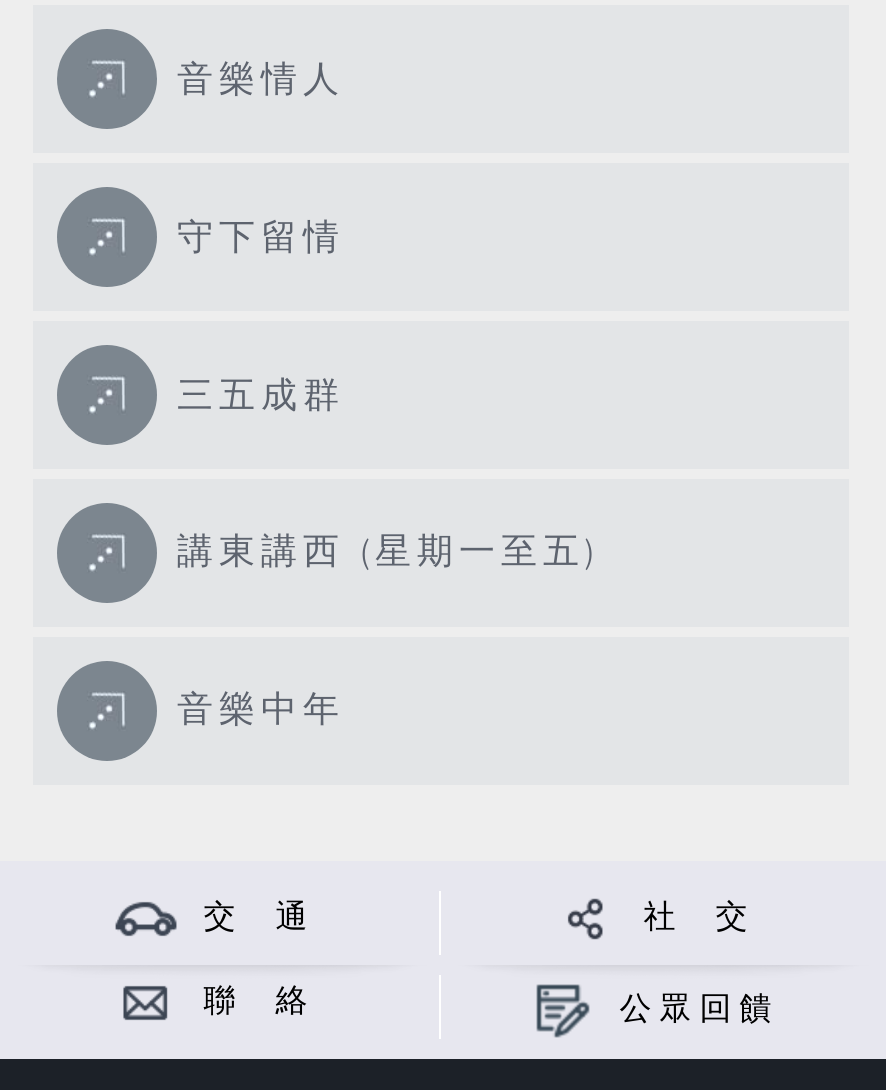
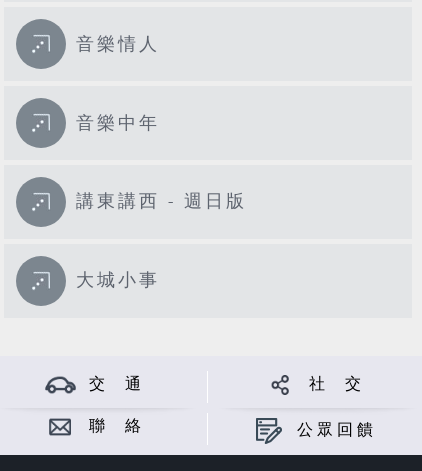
- 守下留情

- 三五成群

- 講東講西 (星期一至五)

moved up: 音樂中年

+ 講東講西 - 週日版

+ 大城小事
